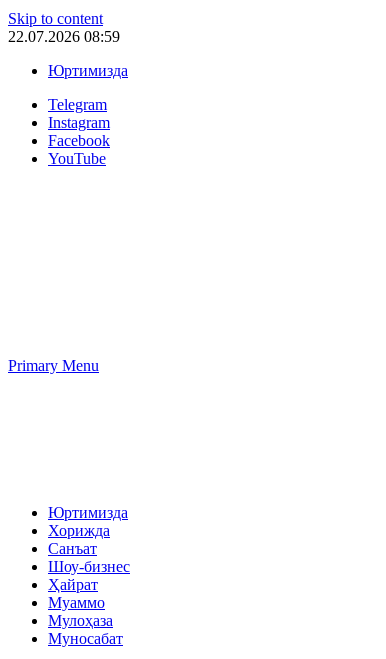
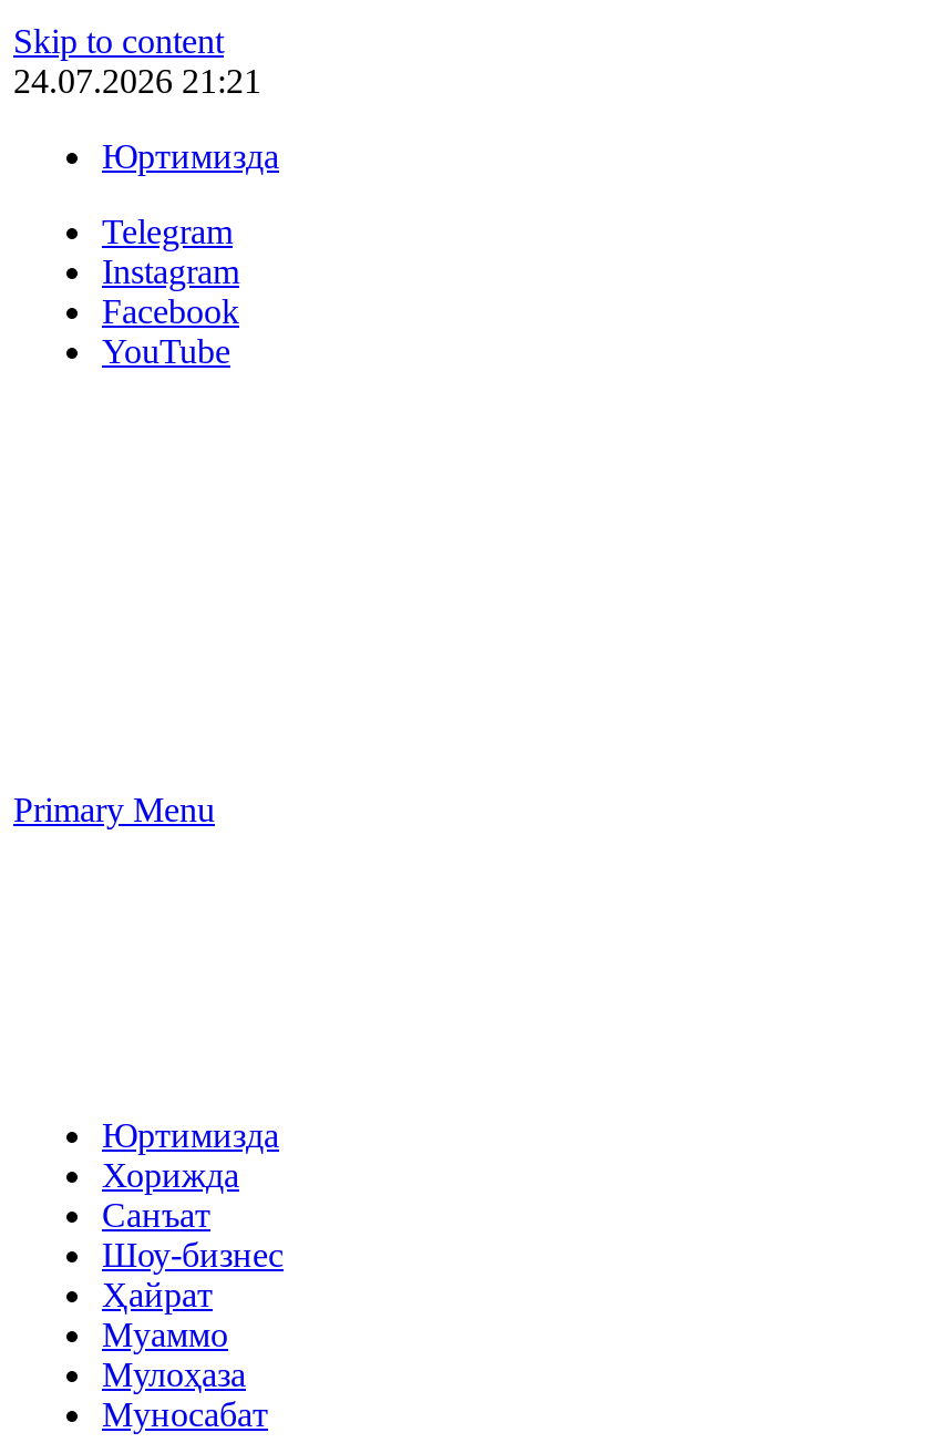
- 22.07.2026 08:59
+ 24.07.2026 21:21
